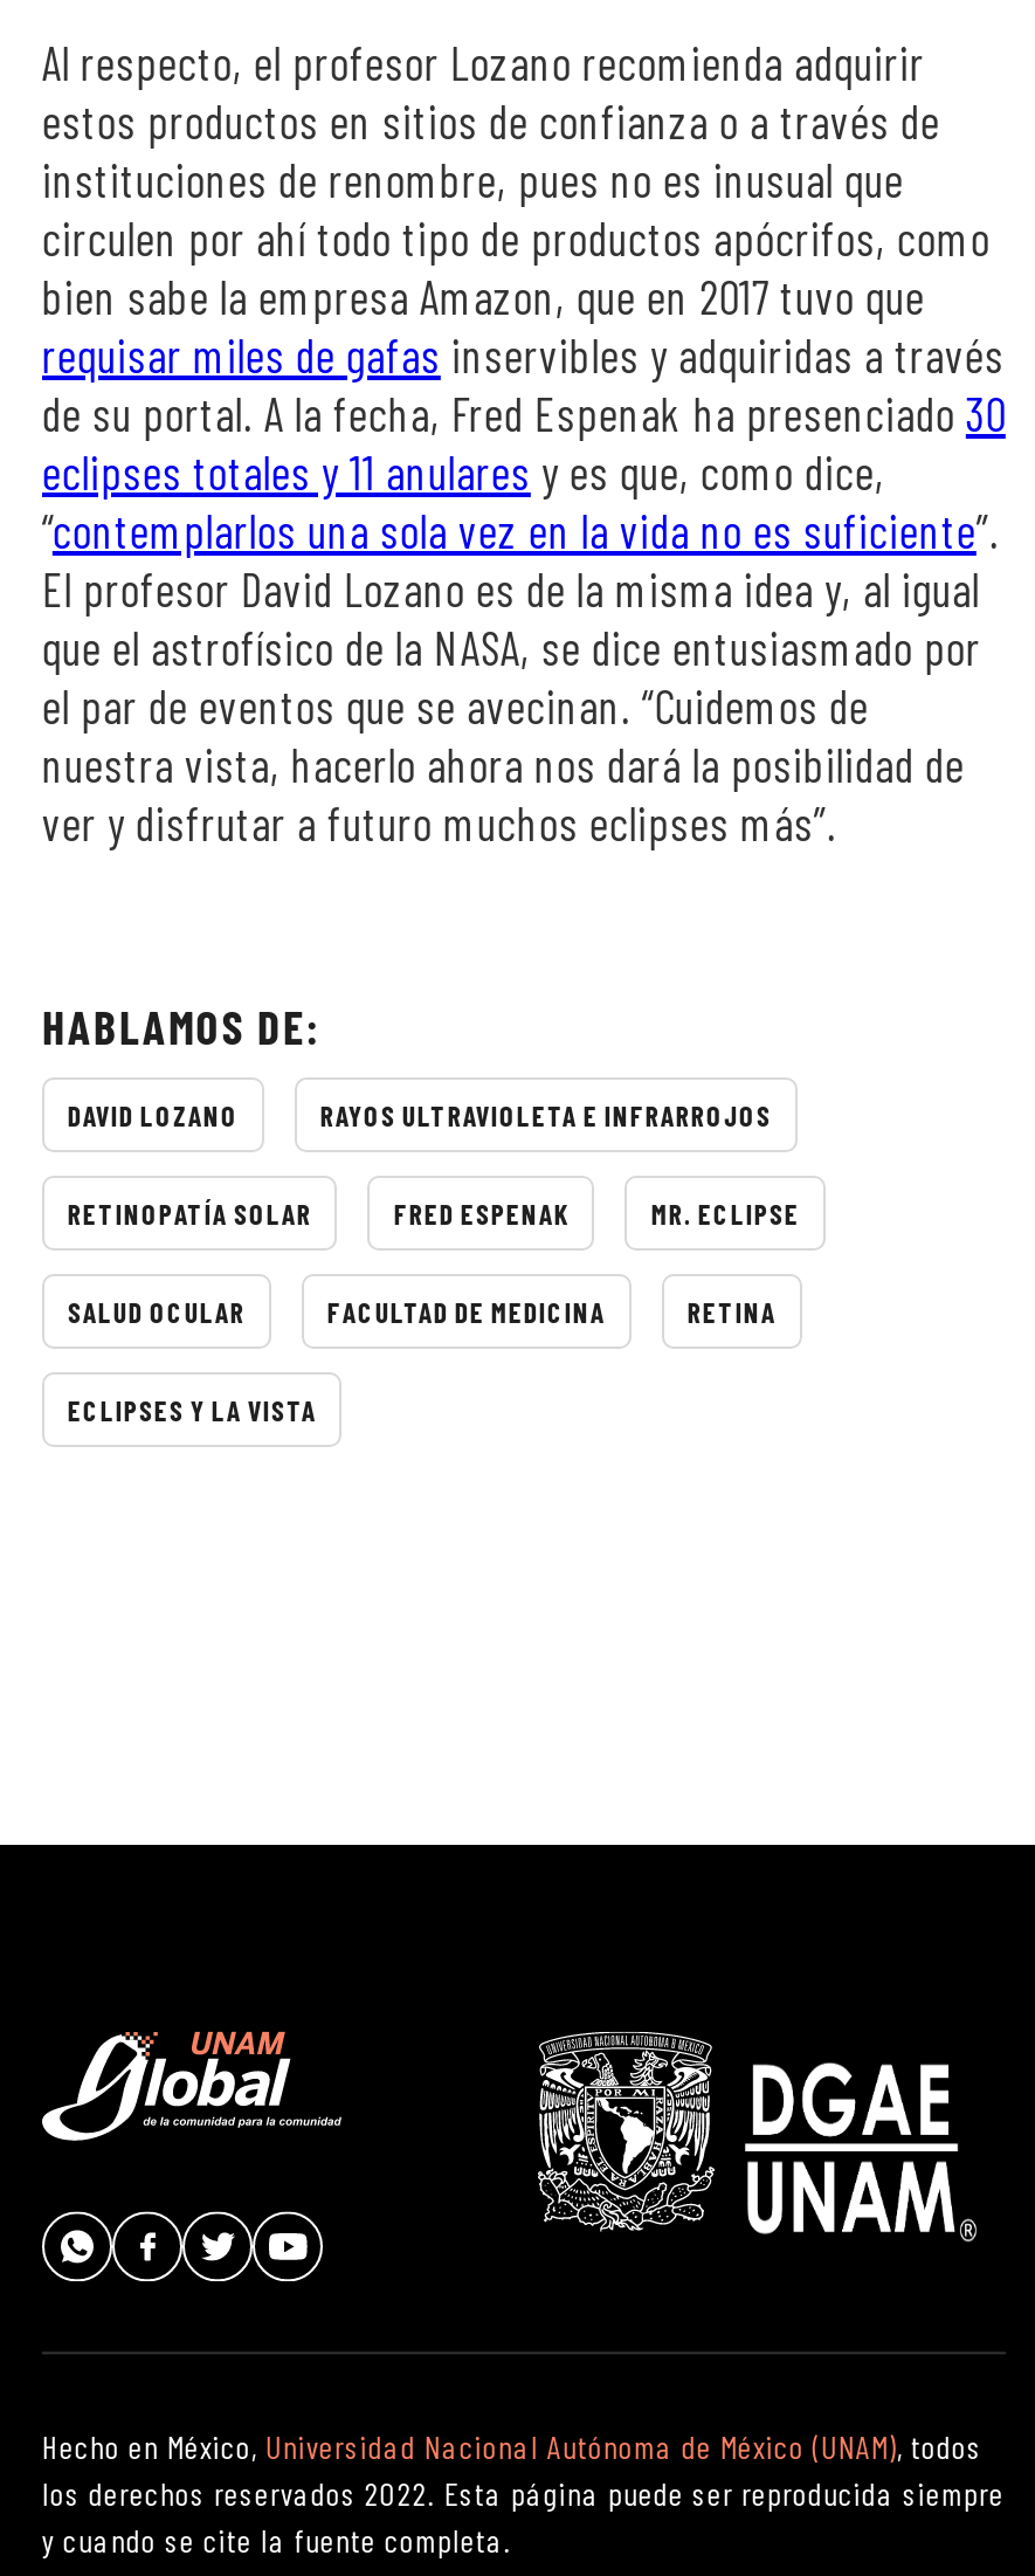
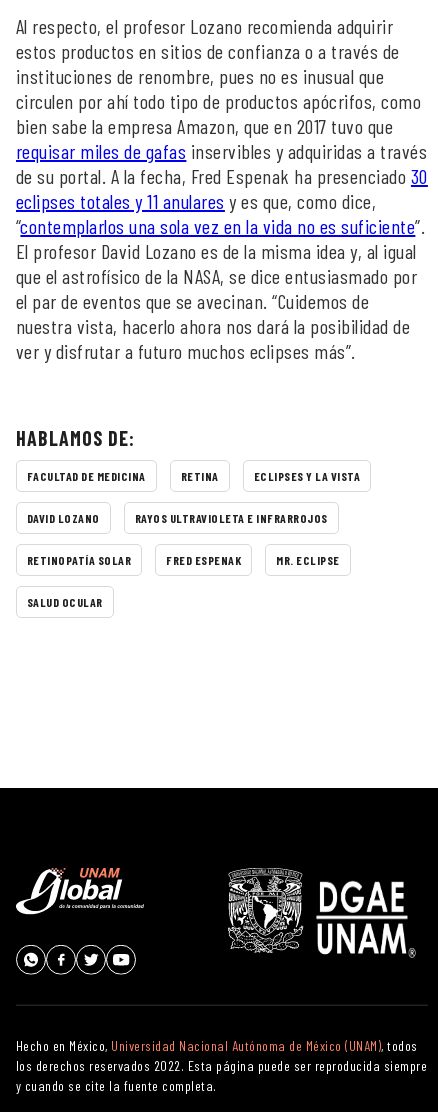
moved down: DAVID LOZANO | RAYOS ULTRAVIOLETA E INFRARROJOS | RETINOPATÍA SOLAR | FRED ESPENAK | MR. ECLIPSE | SALUD OCULAR

moved up: FACULTAD DE MEDICINA | RETINA | ECLIPSES Y LA VISTA
